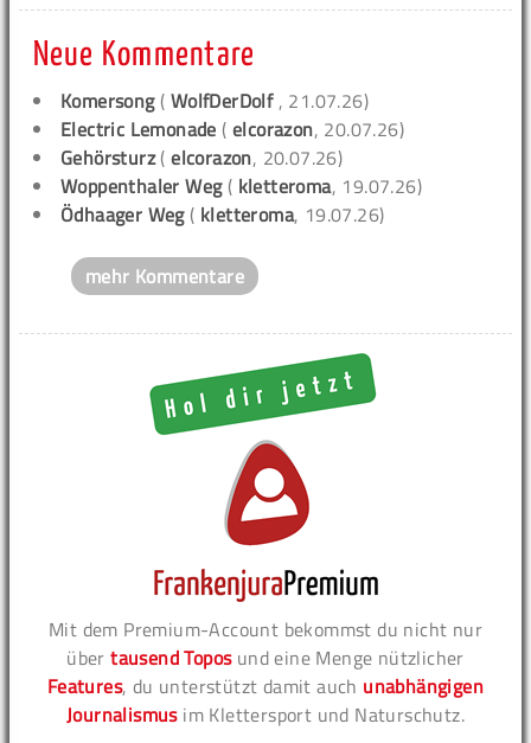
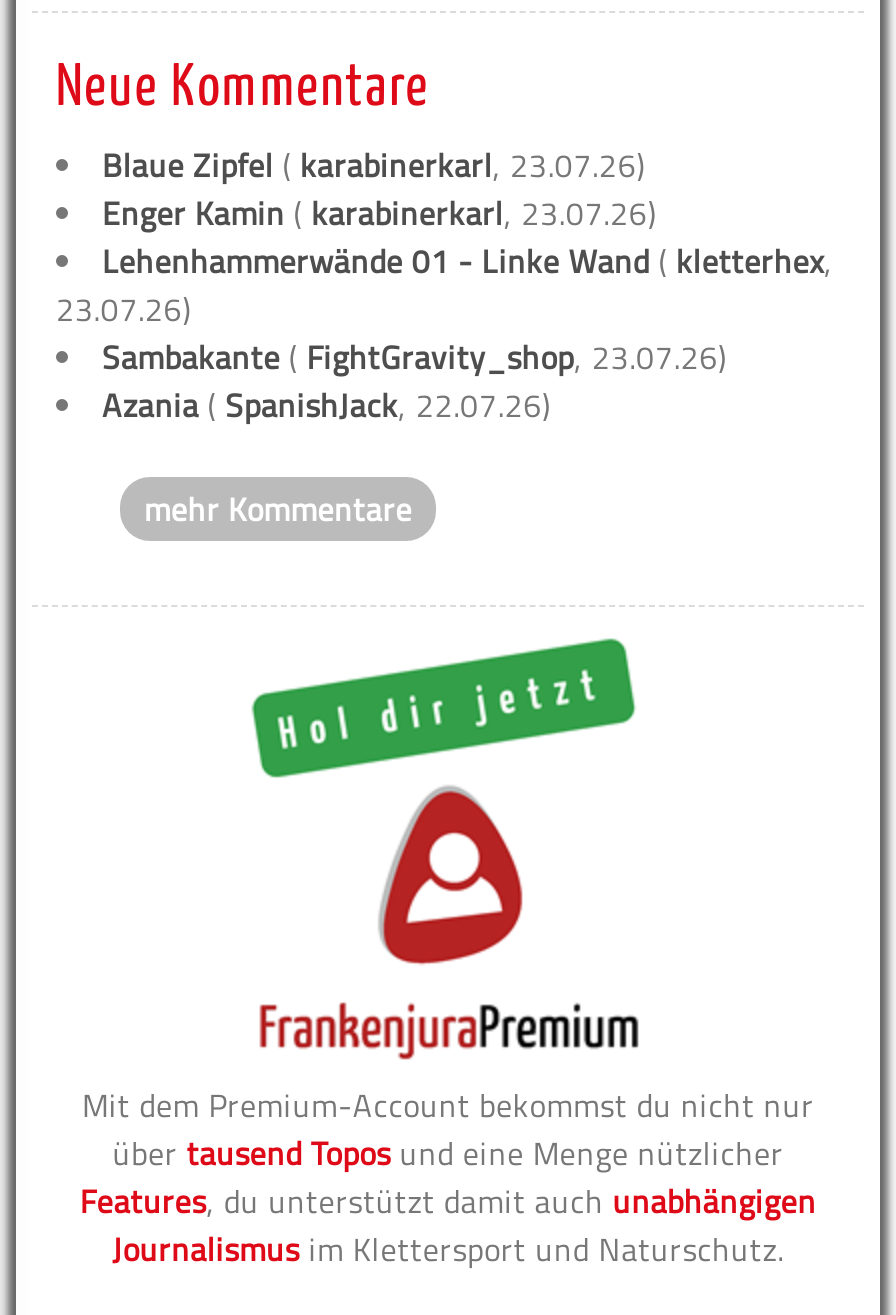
- Komersong (WolfDerDolf, 21.07.26)
- Electric Lemonade (elcorazon, 20.07.26)
- Gehörsturz (elcorazon, 20.07.26)
- Woppenthaler Weg (kletteroma, 19.07.26)
- Ödhaager Weg (kletteroma, 19.07.26)
+ Blaue Zipfel (karabinerkarl, 23.07.26)
+ Enger Kamin (karabinerkarl, 23.07.26)
+ Lehenhammerwände 01 - Linke Wand (kletterhex,
+ 23.07.26)
+ Sambakante (FightGravity_shop, 23.07.26)
+ Azania (SpanishJack, 22.07.26)
